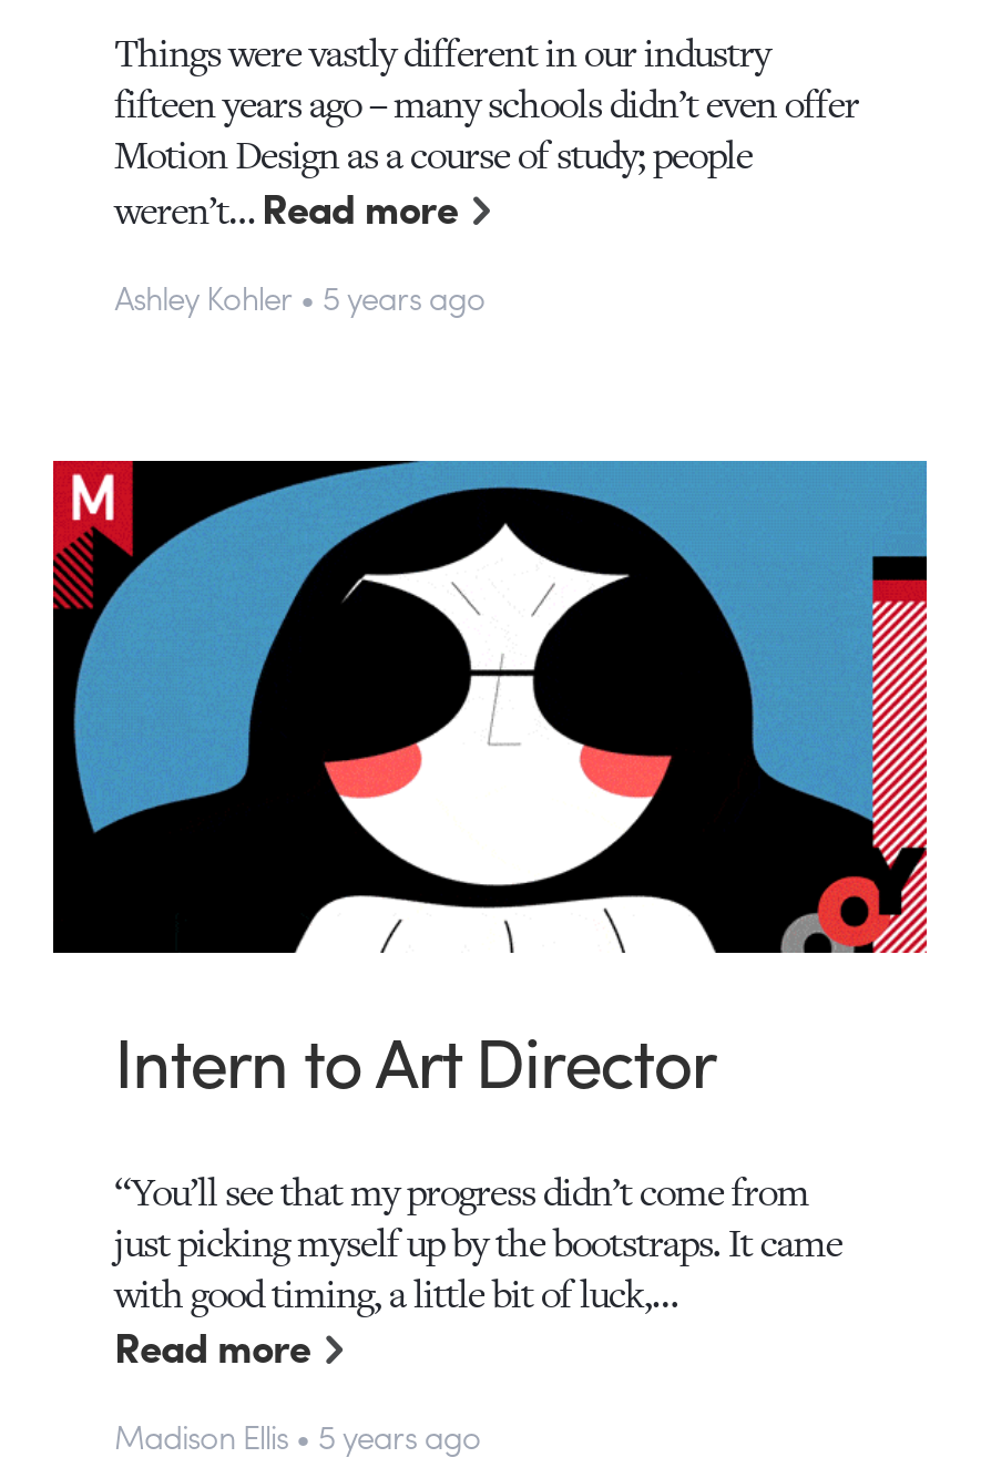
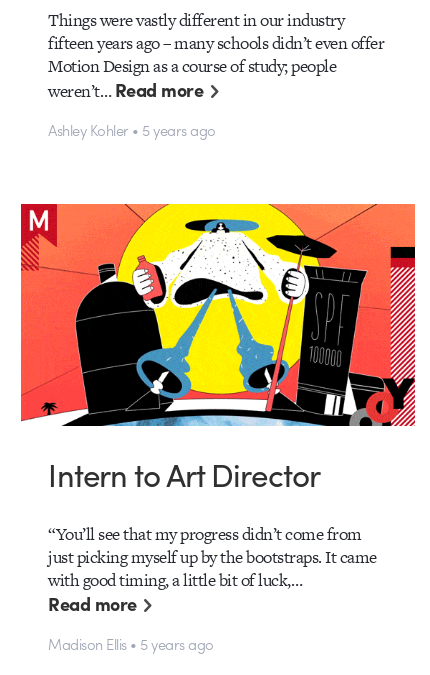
- [image]
+ [image]
